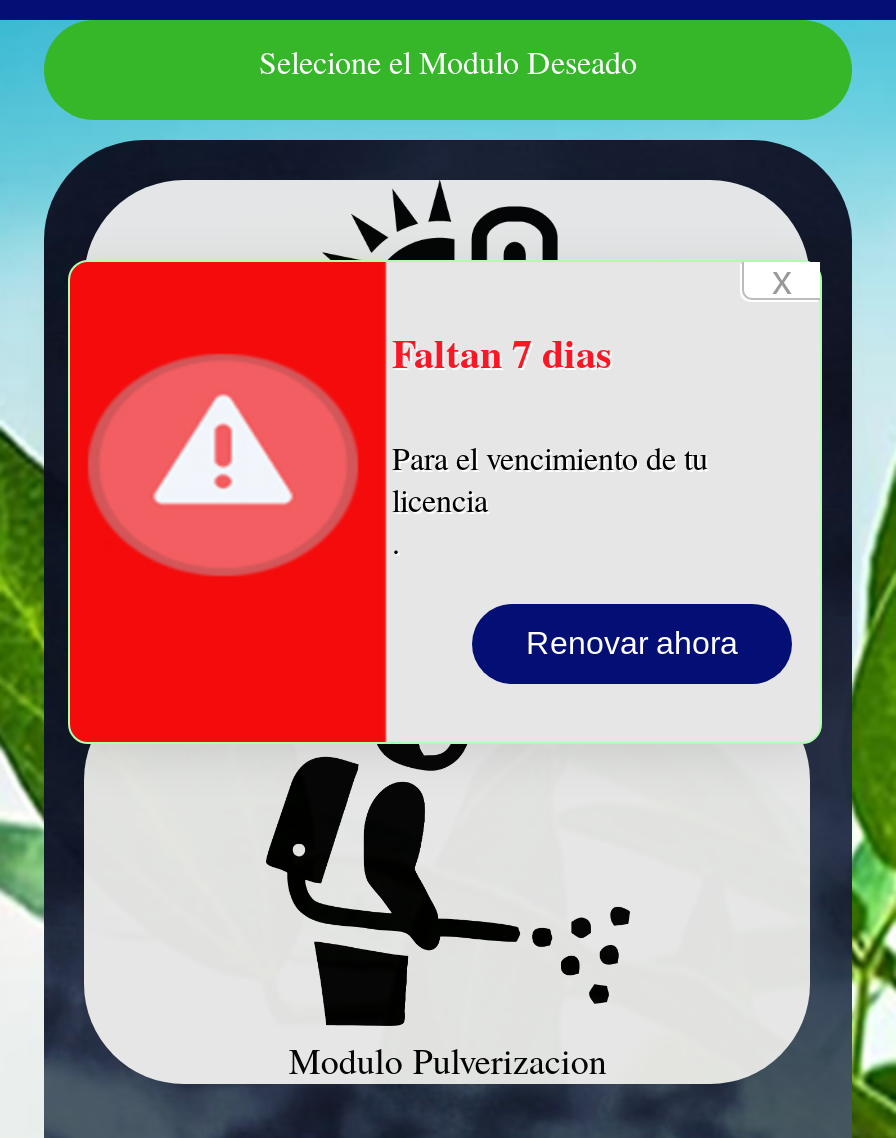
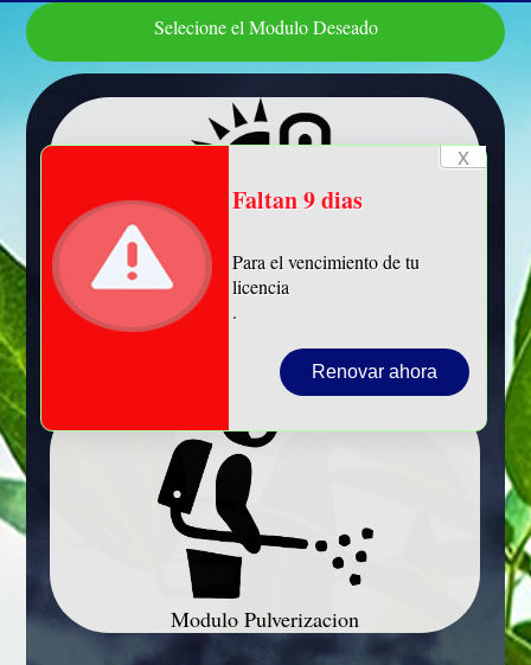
- Faltan 7 dias
+ Faltan 9 dias
